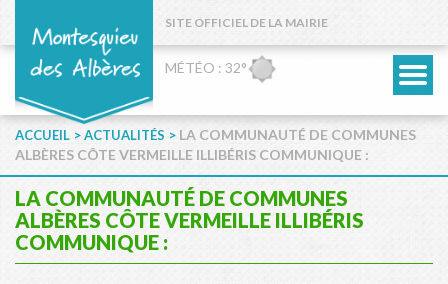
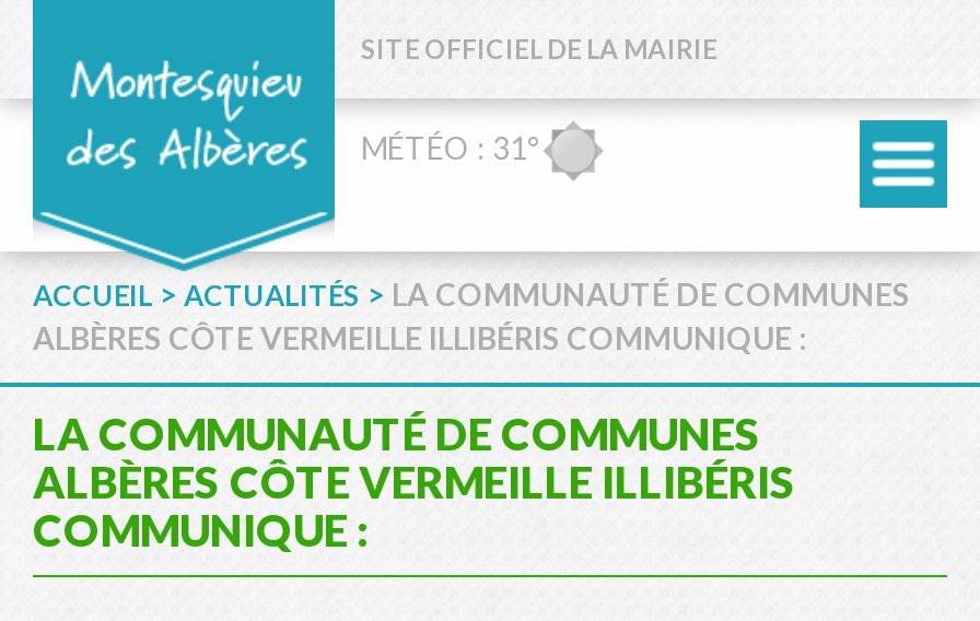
- MÉTÉO : 32°
+ MÉTÉO : 31°
